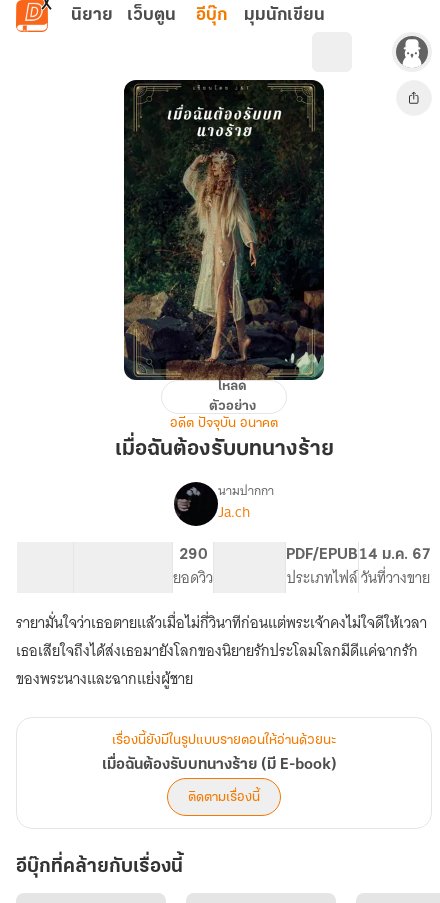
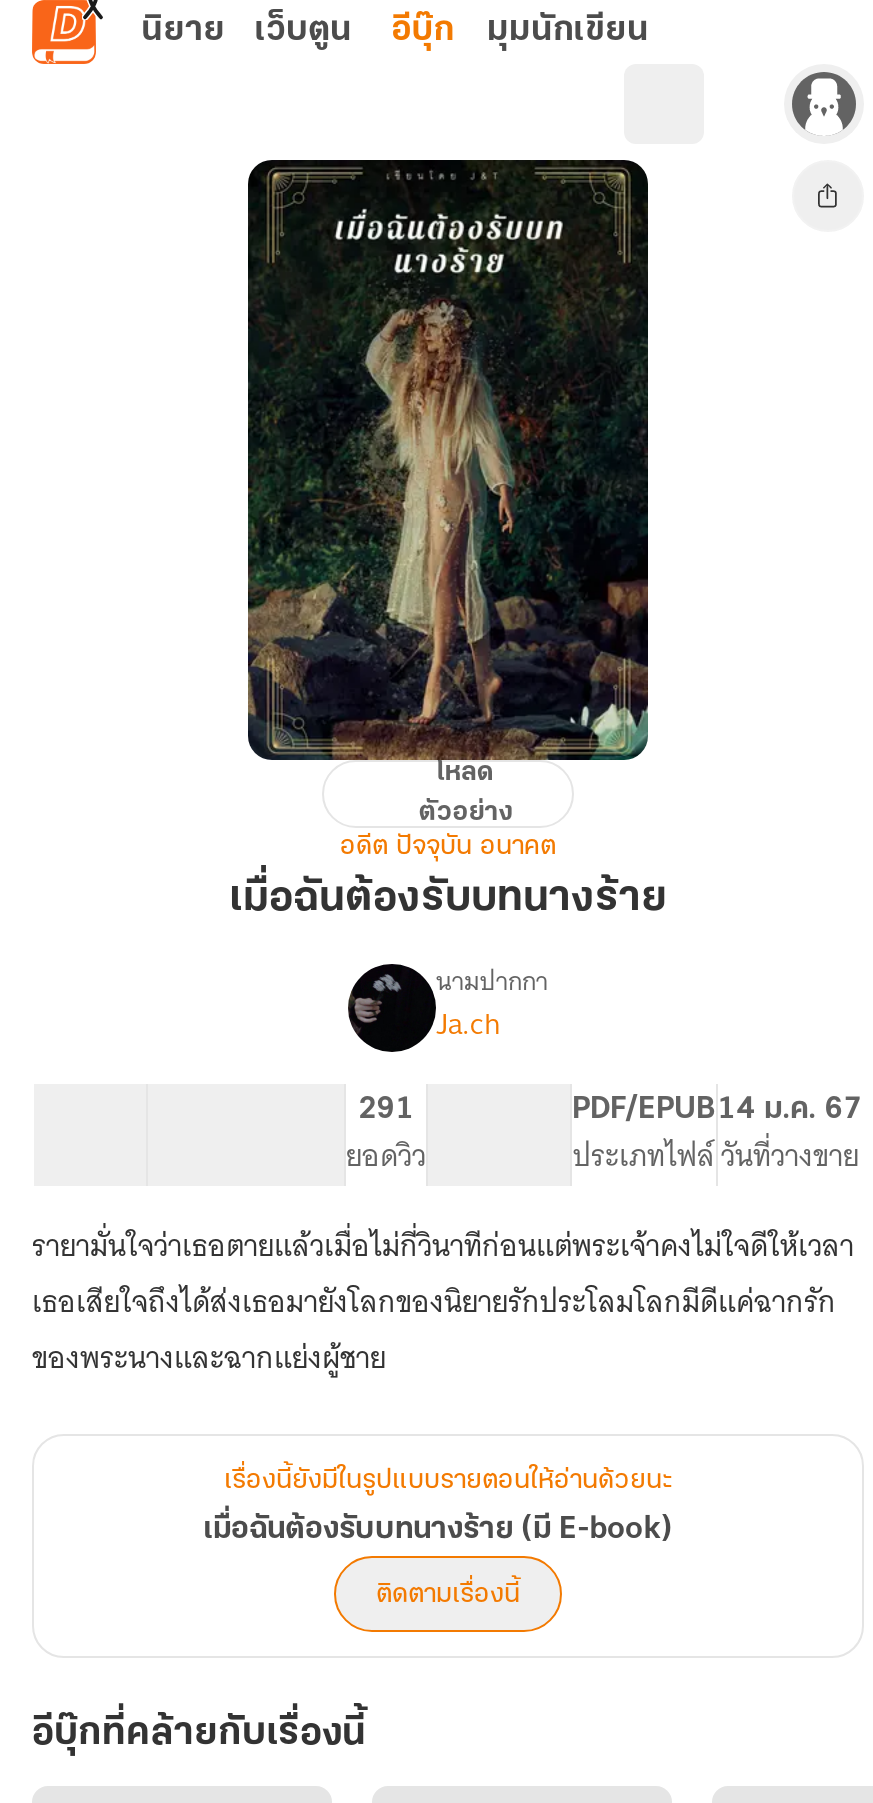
- 290
+ 291
